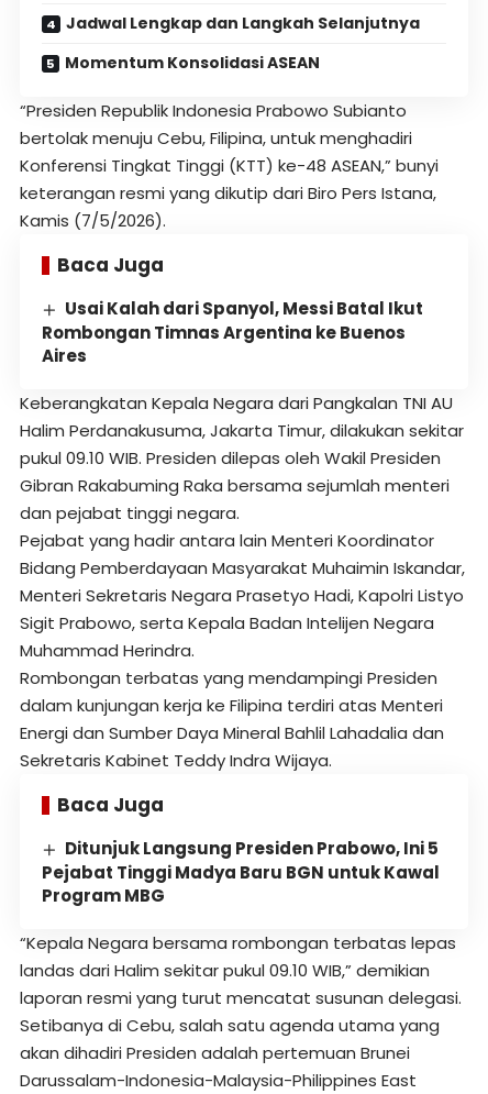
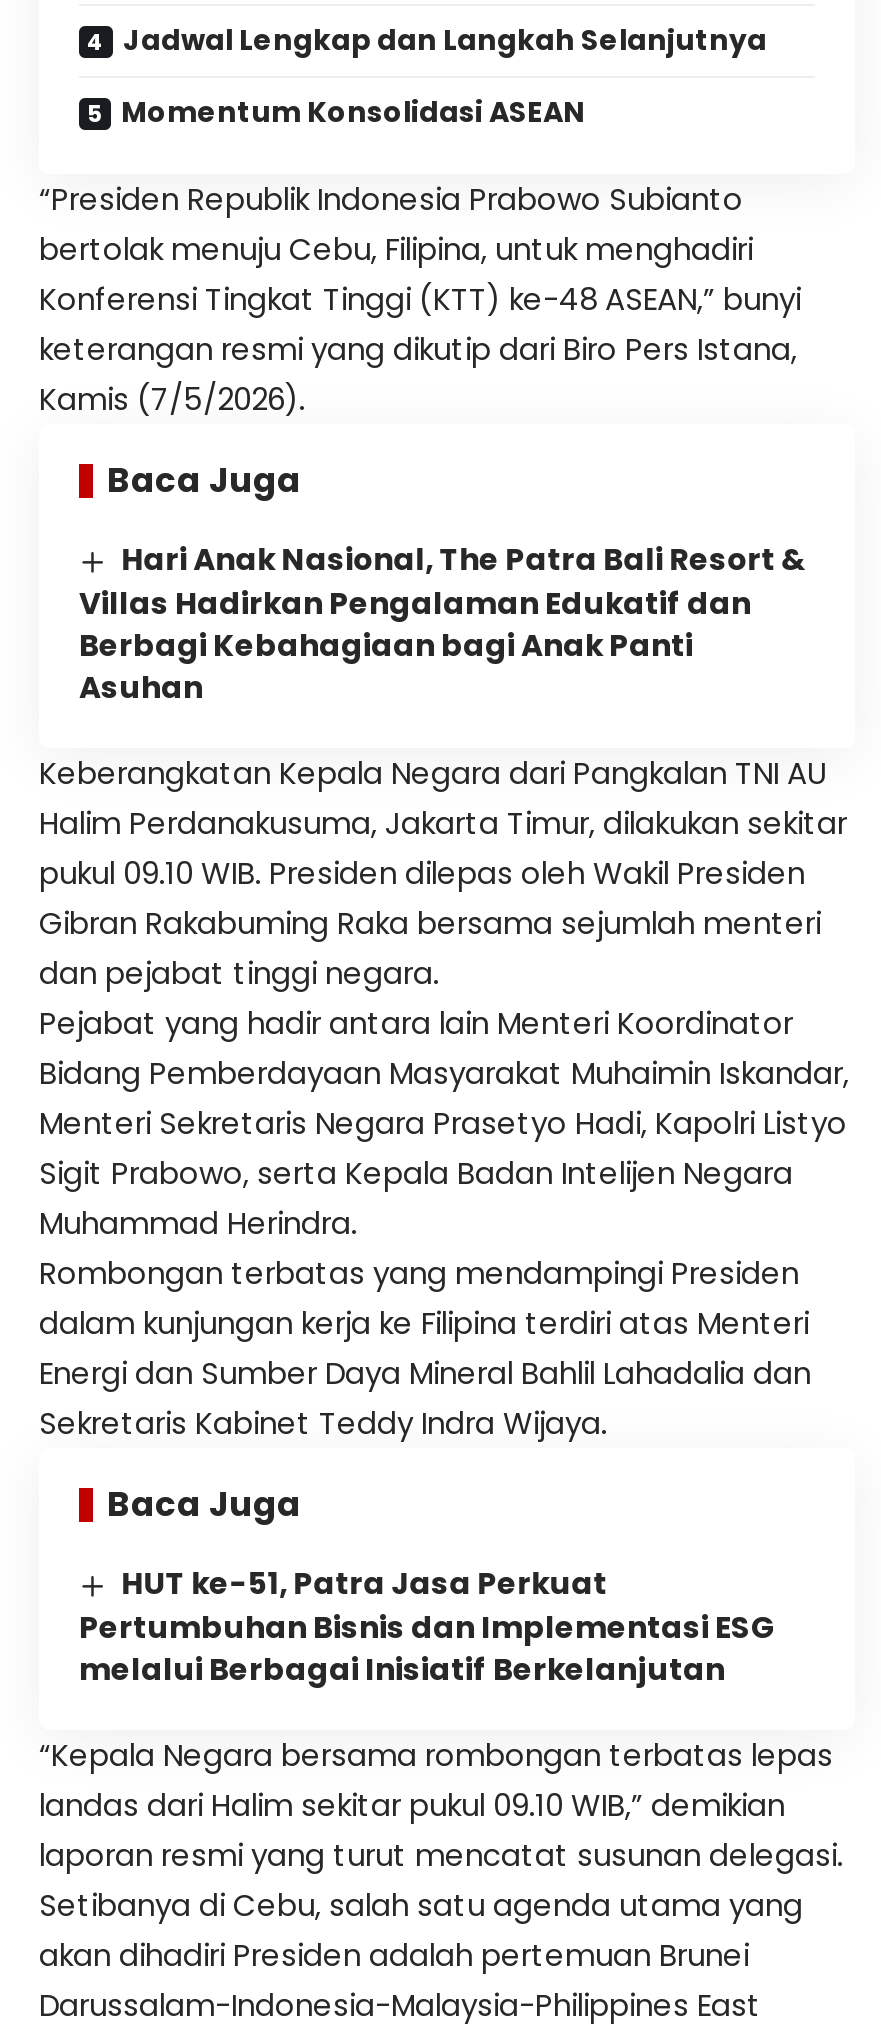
- Usai Kalah dari Spanyol, Messi Batal Ikut
- Rombongan Timnas Argentina ke Buenos
- Aires
+ Hari Anak Nasional, The Patra Bali Resort &
+ Villas Hadirkan Pengalaman Edukatif dan
+ Berbagi Kebahagiaan bagi Anak Panti
+ Asuhan

- Ditunjuk Langsung Presiden Prabowo, Ini 5
- Pejabat Tinggi Madya Baru BGN untuk Kawal
- Program MBG
+ HUT ke-51, Patra Jasa Perkuat
+ Pertumbuhan Bisnis dan Implementasi ESG
+ melalui Berbagai Inisiatif Berkelanjutan
